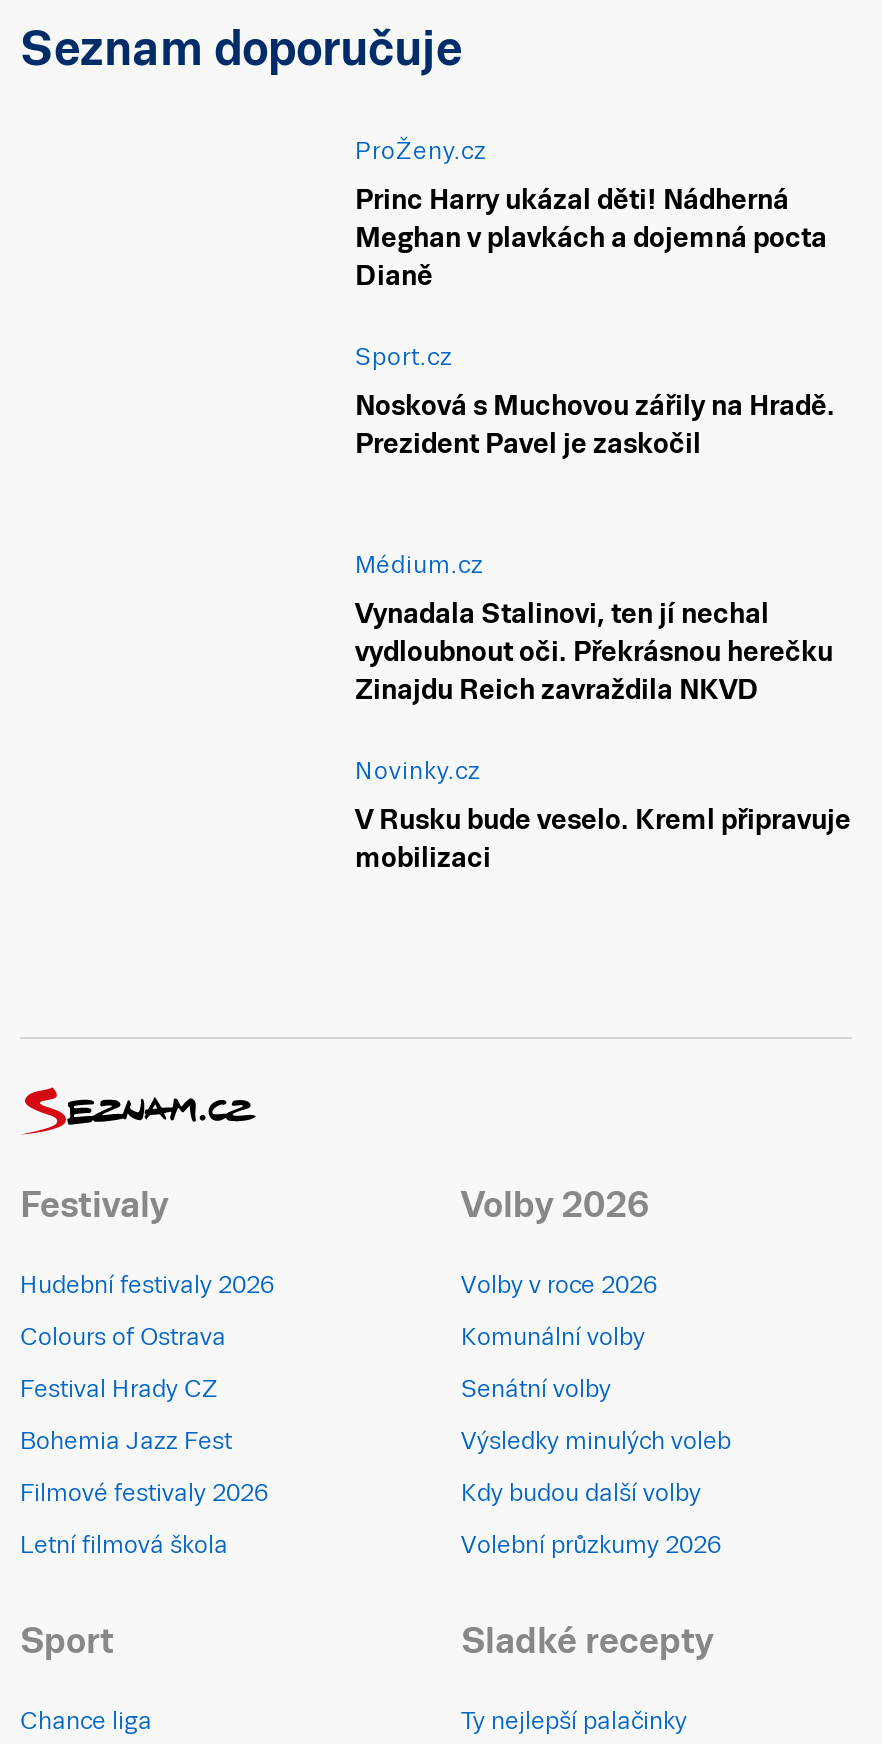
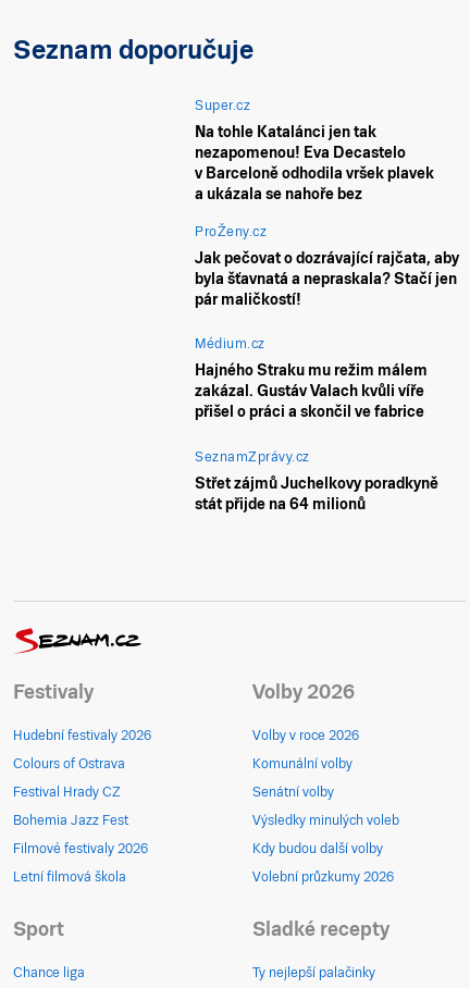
+ Super.cz
+ Na tohle Katalánci jen tak
+ nezapomenou! Eva Decastelo
+ v Barceloně odhodila vršek plavek
+ a ukázala se nahoře bez

moved down: ProŽeny.cz

- Princ Harry ukázal děti! Nádherná
- Meghan v plavkách a dojemná pocta
- Dianě
- Sport.cz
- Nosková s Muchovou zářily na Hradě.
- Prezident Pavel je zaskočil
+ Jak pečovat o dozrávající rajčata, aby
+ byla šťavnatá a nepraskala? Stačí jen
+ pár maličkostí!

- Vynadala Stalinovi, ten jí nechal
- vydloubnout oči. Překrásnou herečku
- Zinajdu Reich zavraždila NKVD
+ Hajného Straku mu režim málem
+ zakázal. Gustáv Valach kvůli víře
+ přišel o práci a skončil ve fabrice

- Novinky.cz
+ SeznamZprávy.cz

- V Rusku bude veselo. Kreml připravuje
- mobilizaci
+ Střet zájmů Juchelkovy poradkyně
+ stát přijde na 64 milionů
